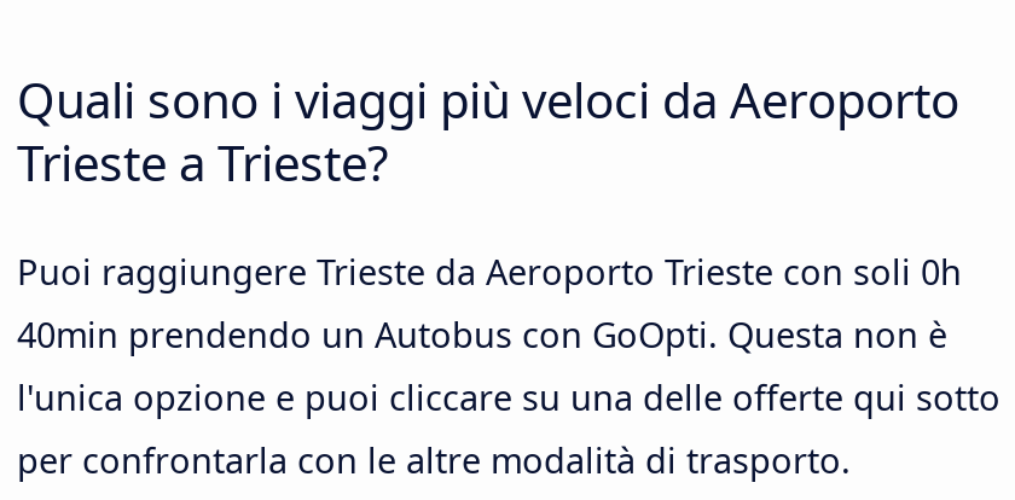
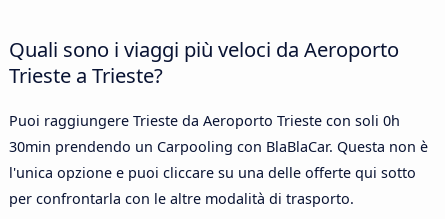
- 40min prendendo un Autobus con GoOpti. Questa non è
+ 30min prendendo un Carpooling con BlaBlaCar. Questa non è
